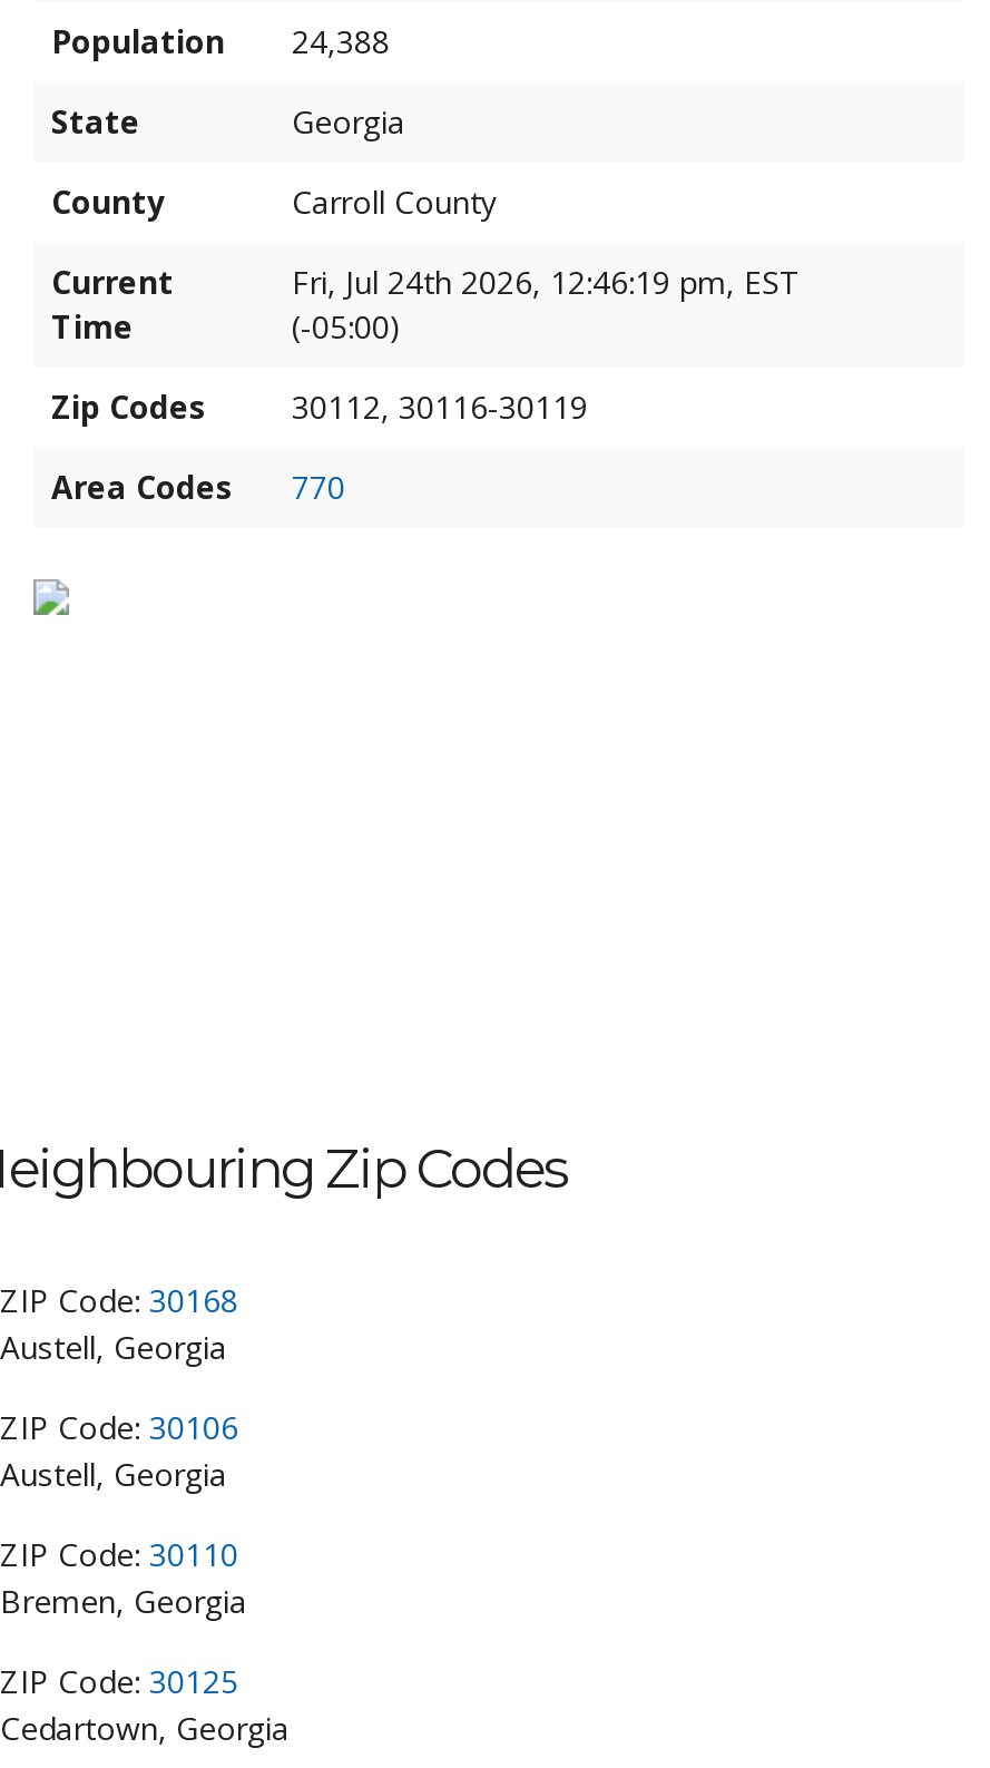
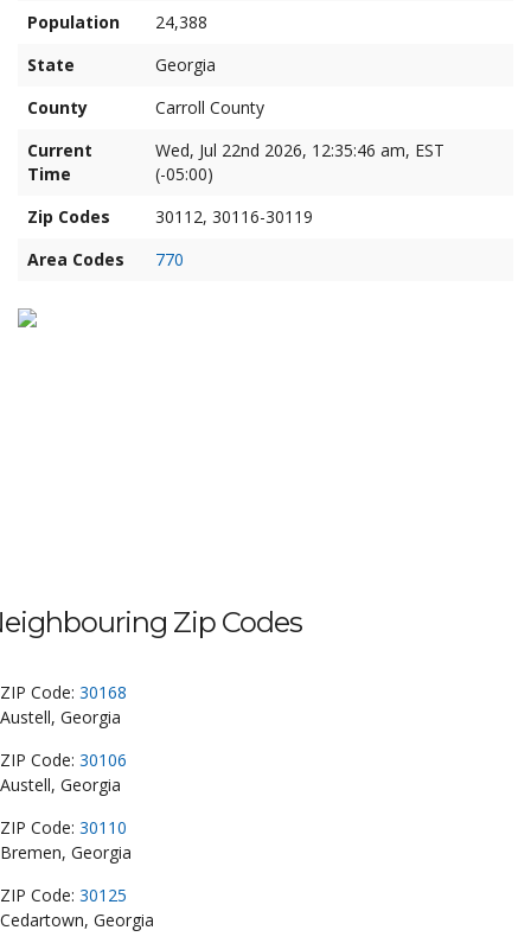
- Fri, Jul 24th 2026, 12:46:19 pm, EST
+ Wed, Jul 22nd 2026, 12:35:46 am, EST
